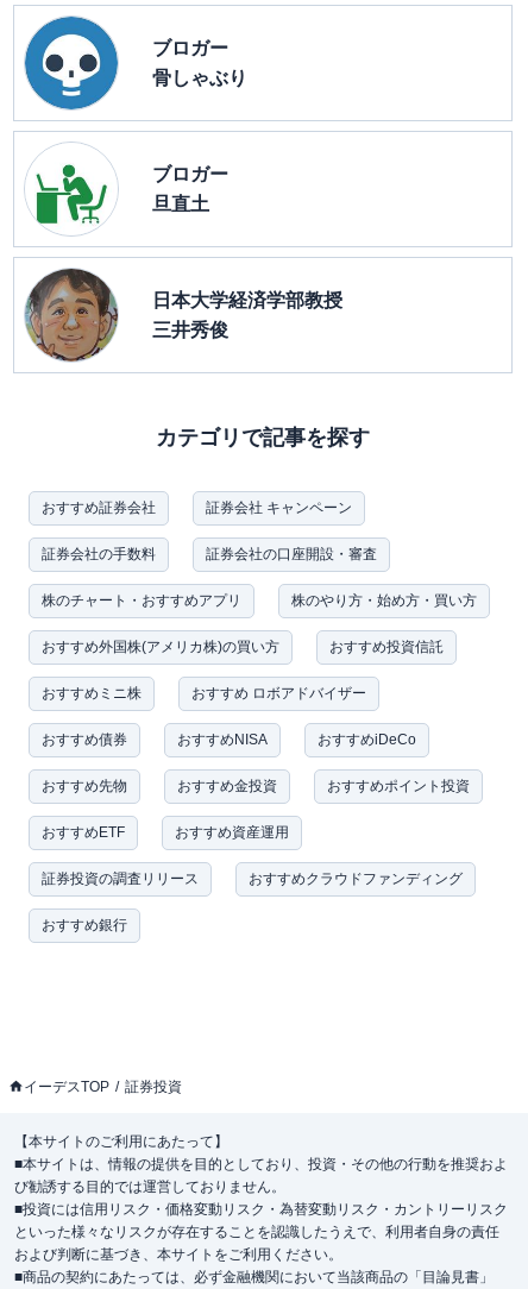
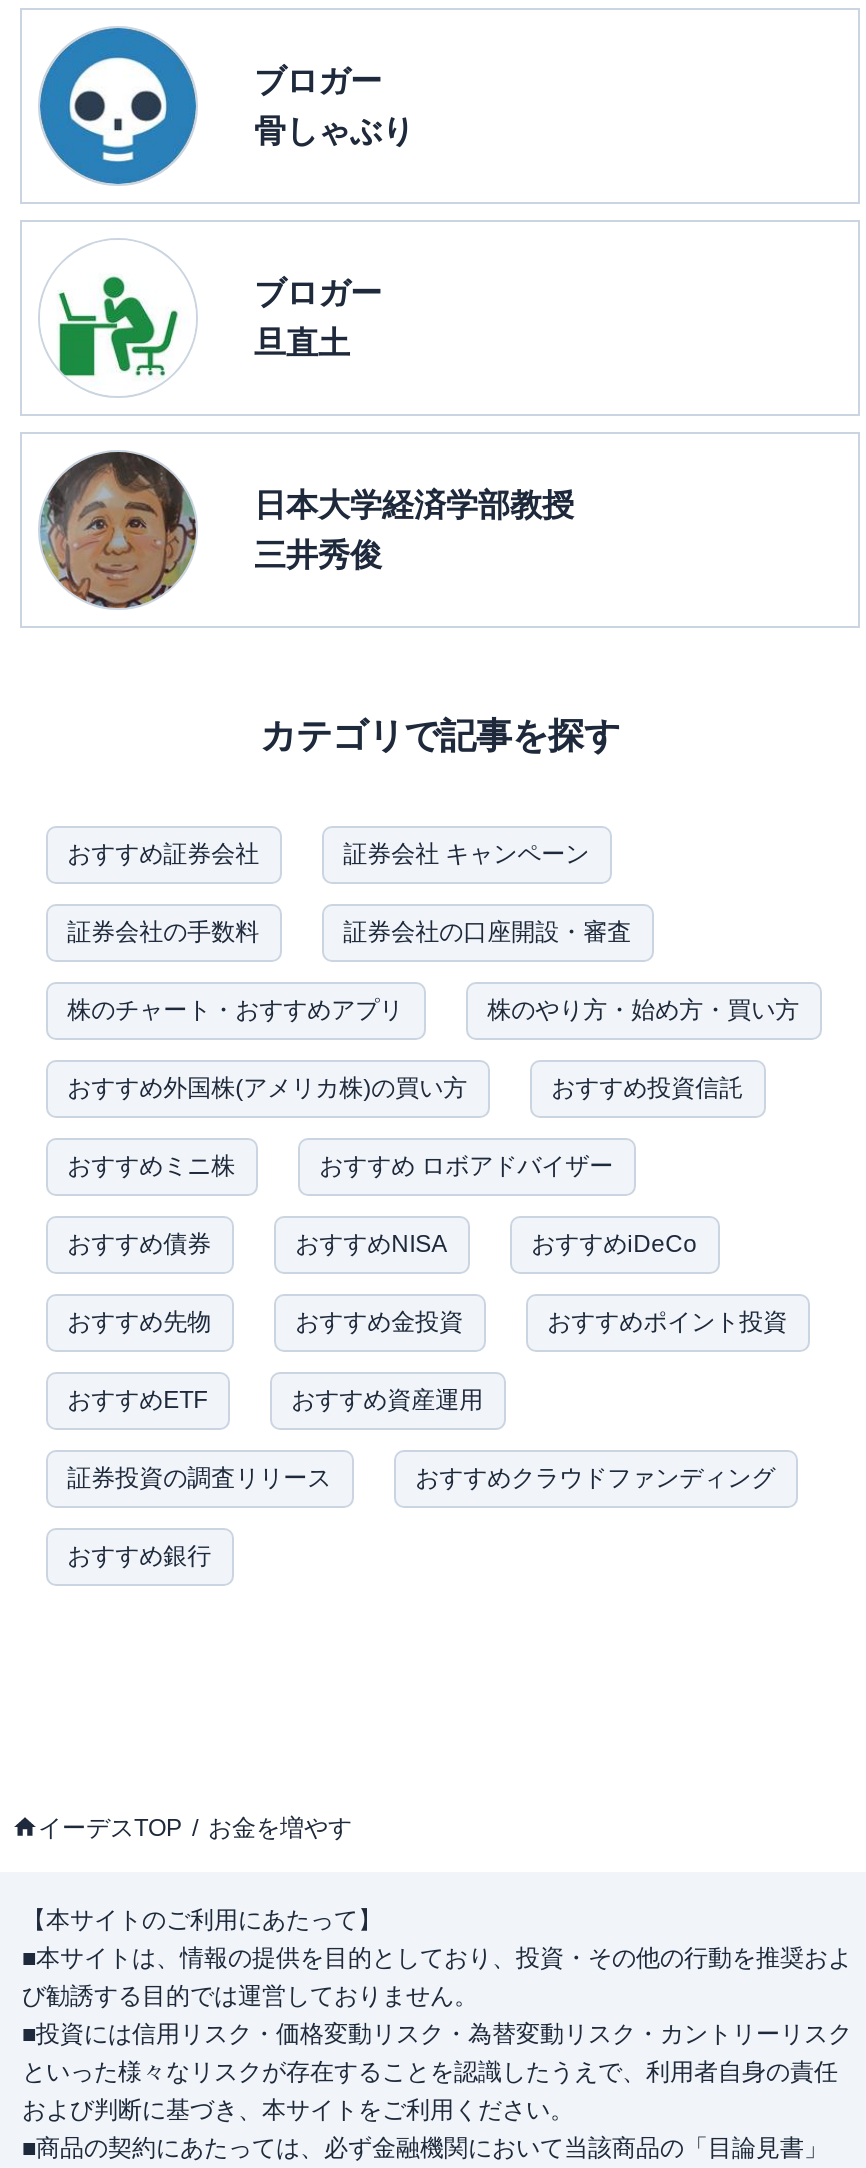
- 証券投資
+ お金を増やす
